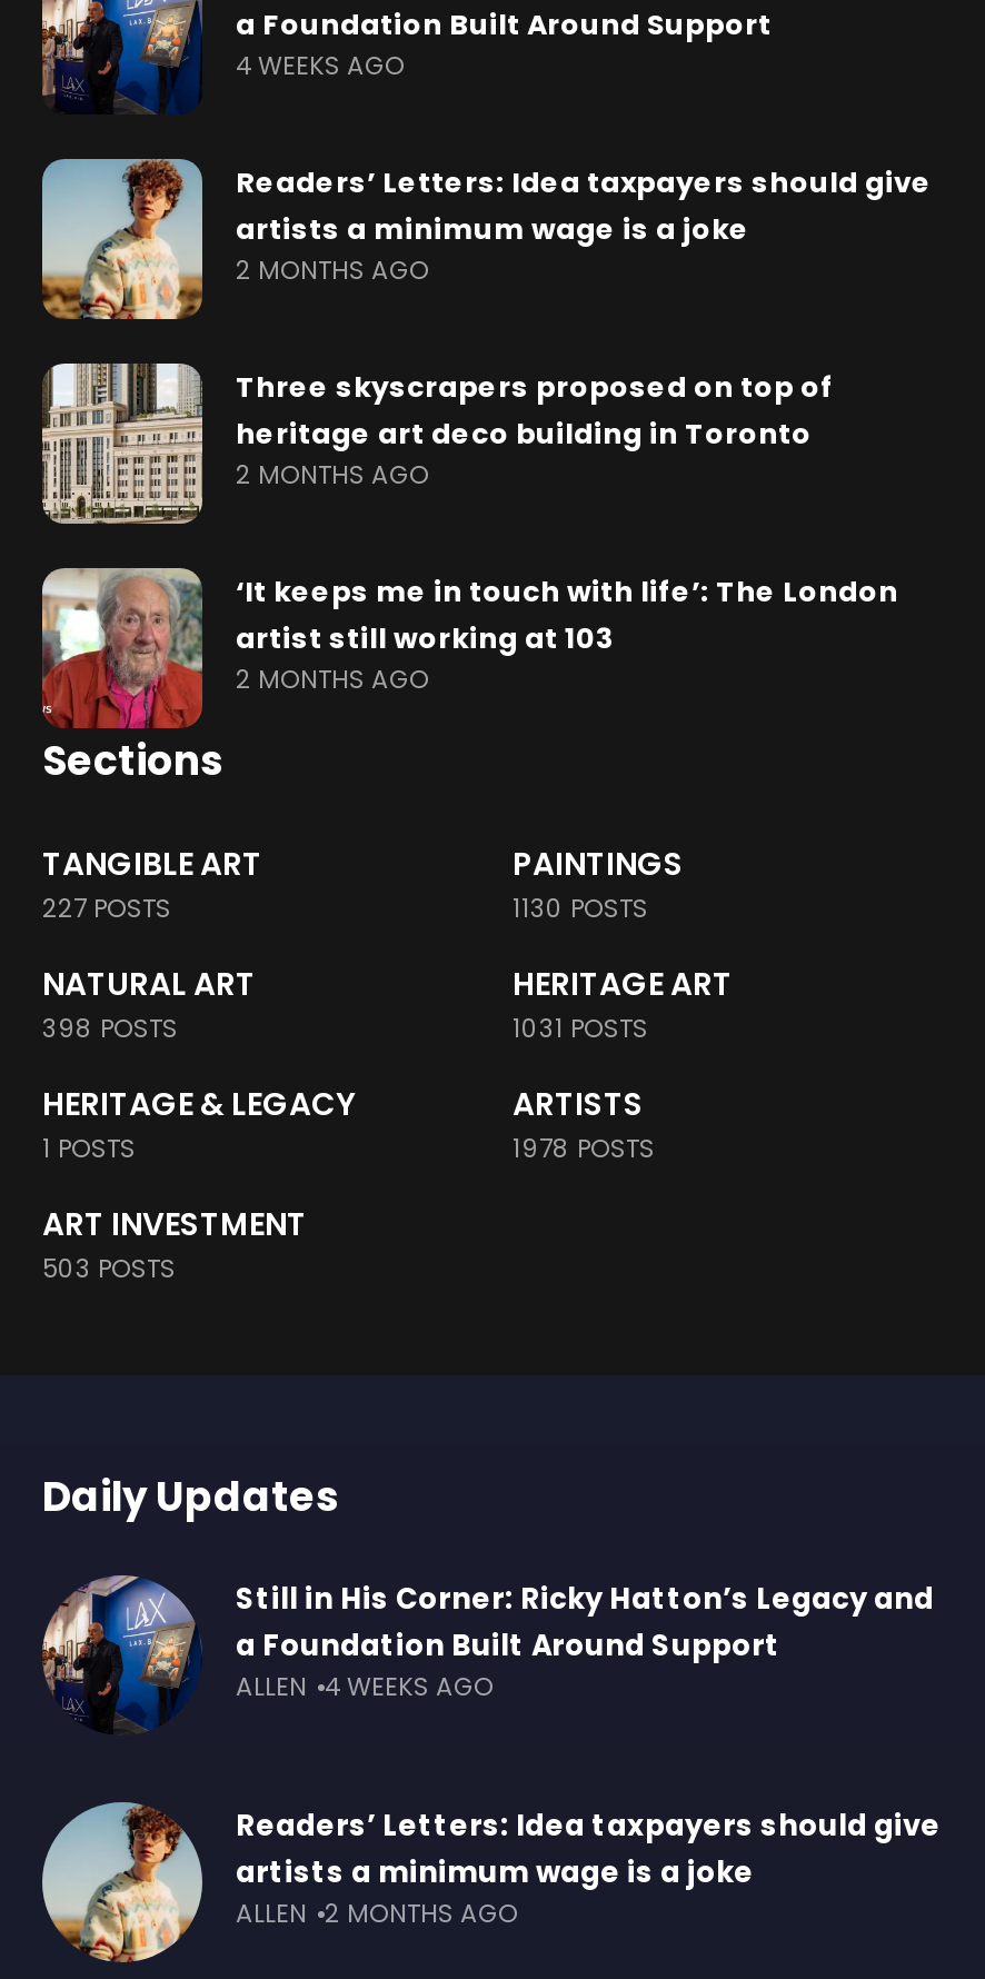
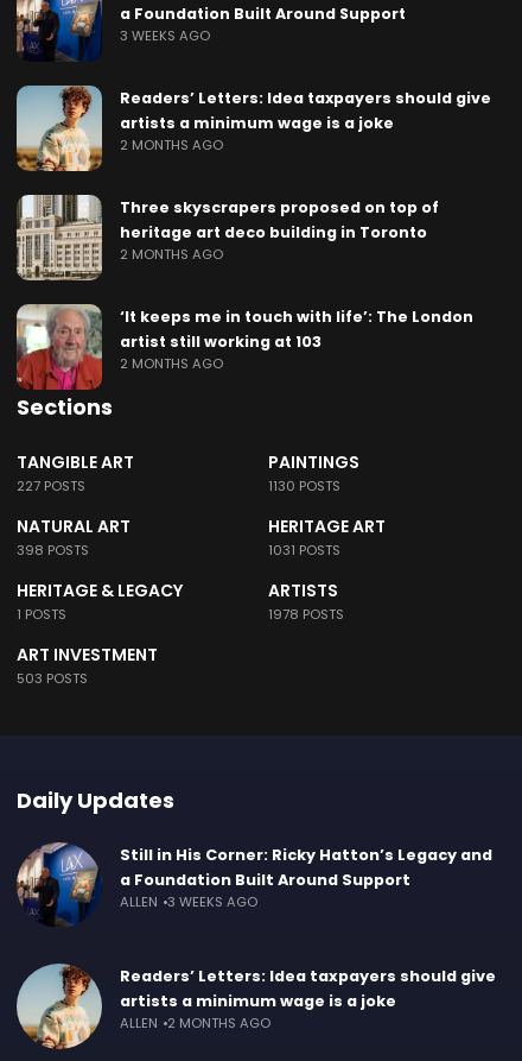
- 4 WEEKS AGO
+ 3 WEEKS AGO

- ALLEN 4 WEEKS AGO
+ ALLEN 3 WEEKS AGO
